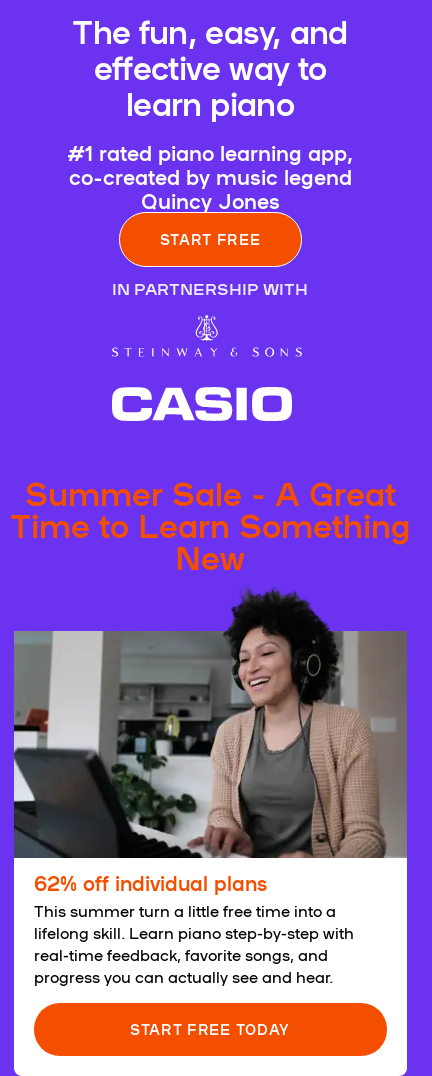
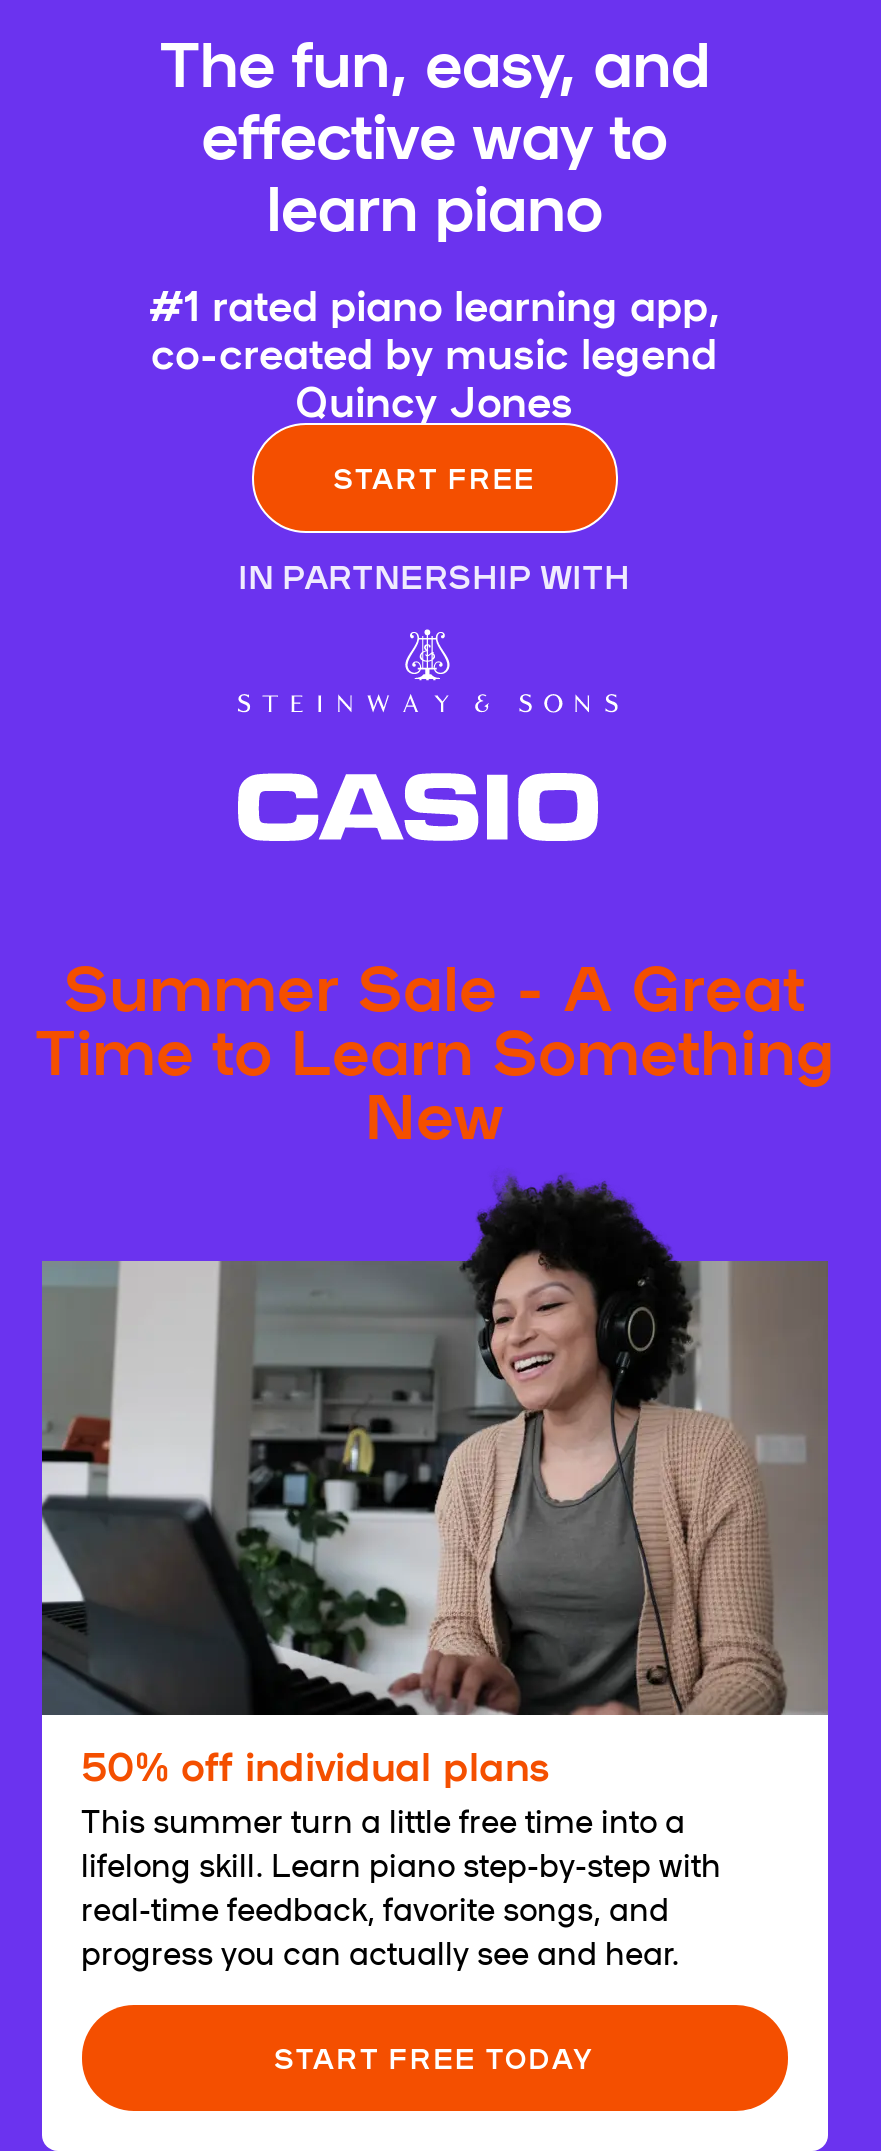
- 62% off individual plans
+ 50% off individual plans
